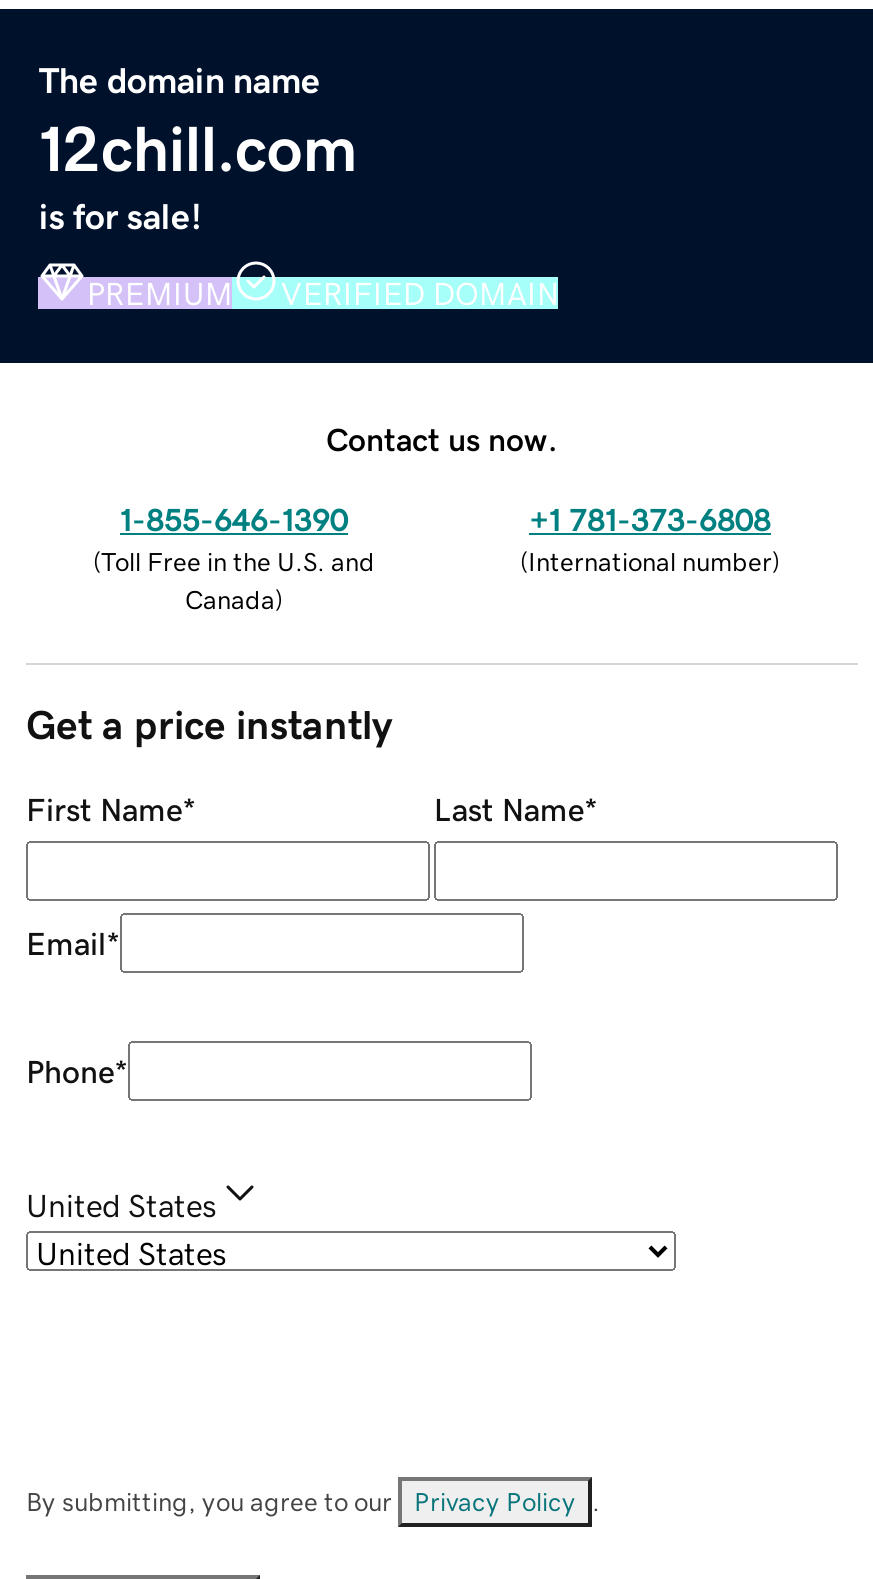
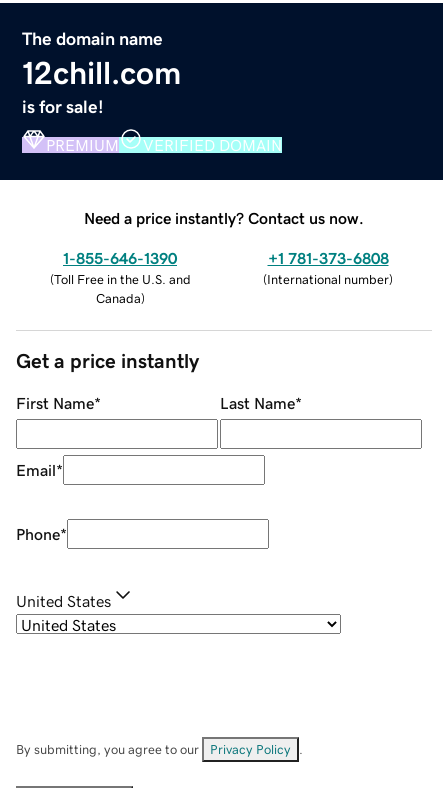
- Contact us now.
+ Need a price instantly? Contact us now.
